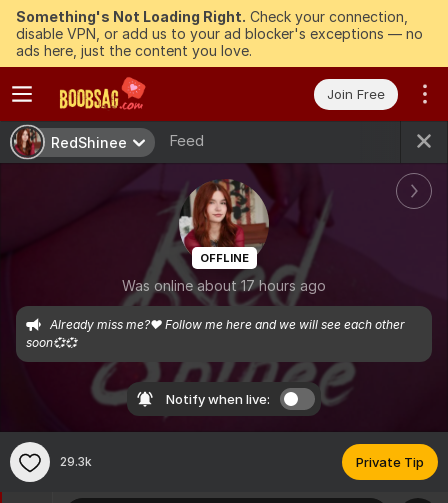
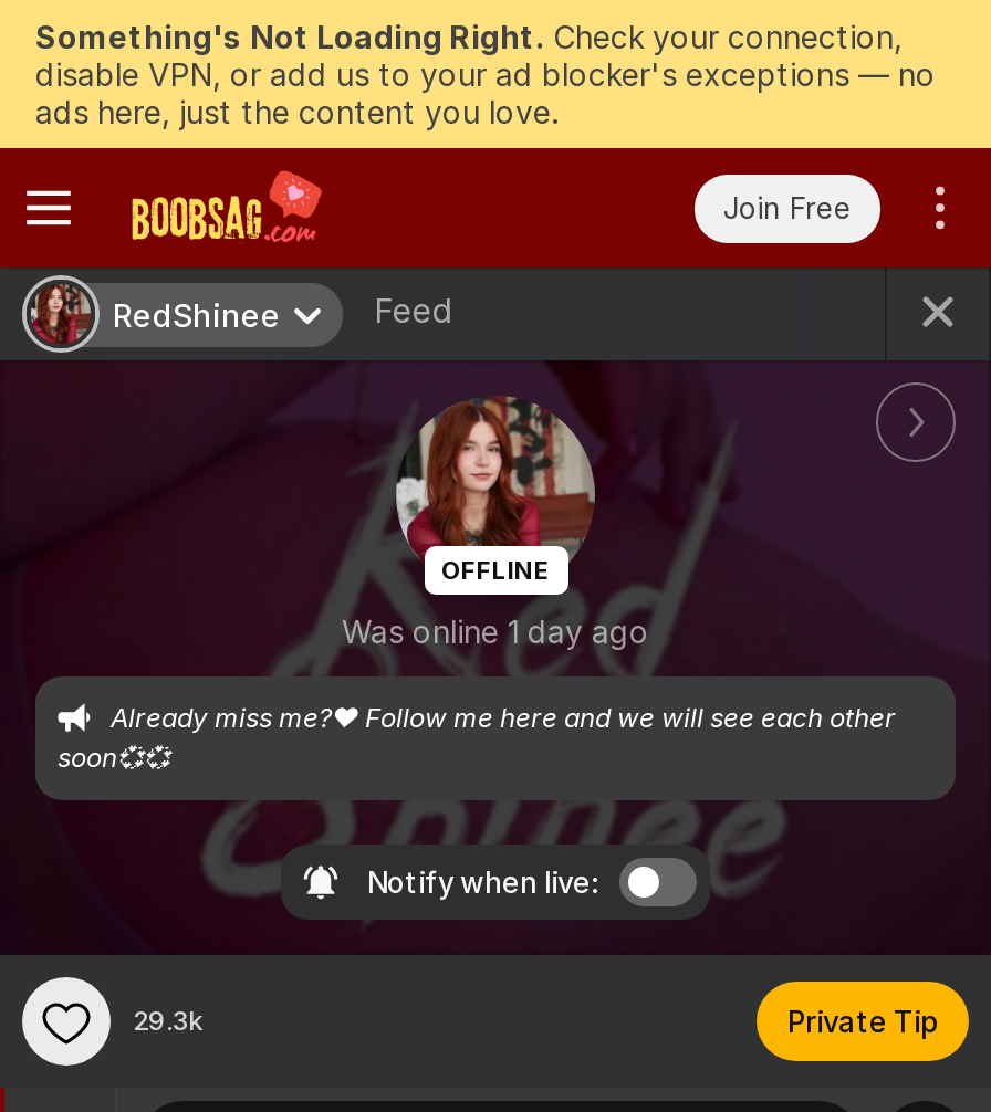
- Was online about 17 hours ago
+ Was online 1 day ago
